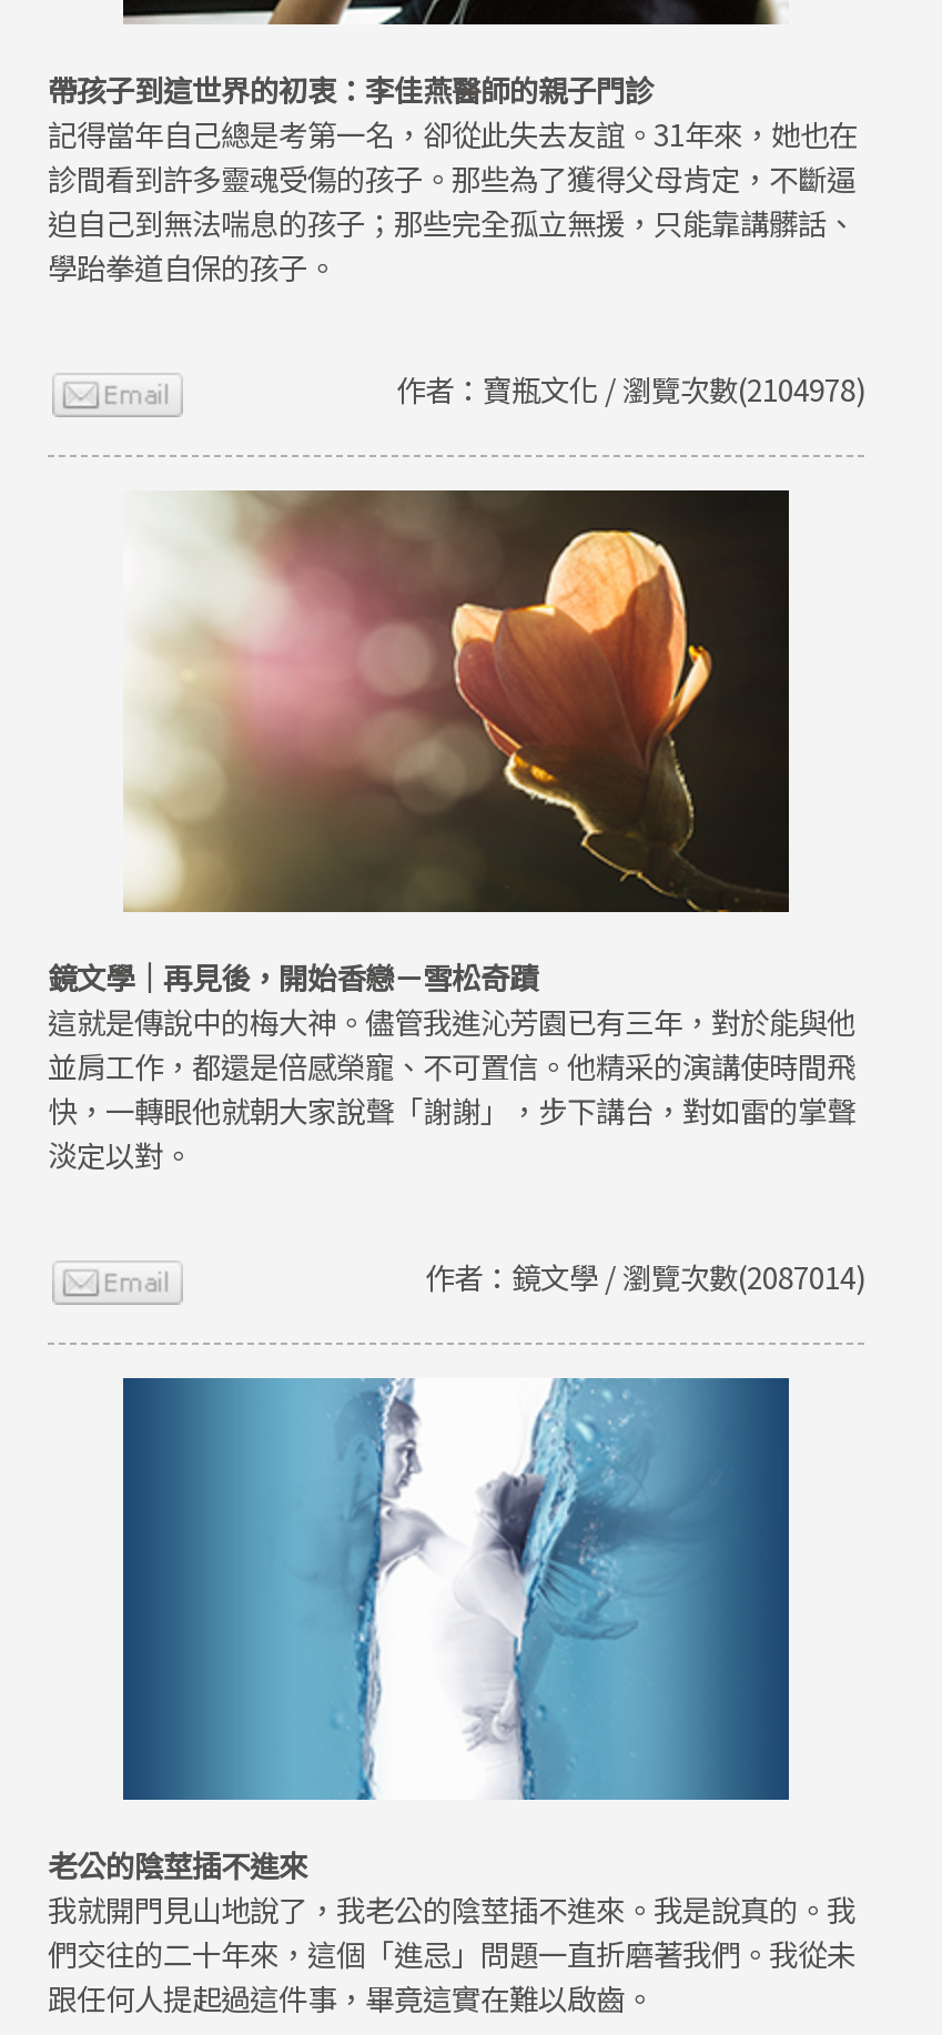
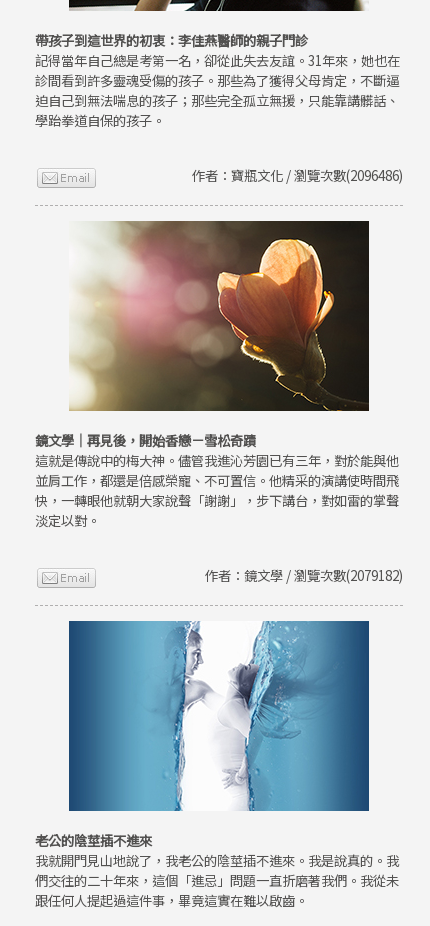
- 作者：寶瓶文化 / 瀏覽次數(2104978)
+ 作者：寶瓶文化 / 瀏覽次數(2096486)

- 作者：鏡文學 / 瀏覽次數(2087014)
+ 作者：鏡文學 / 瀏覽次數(2079182)
